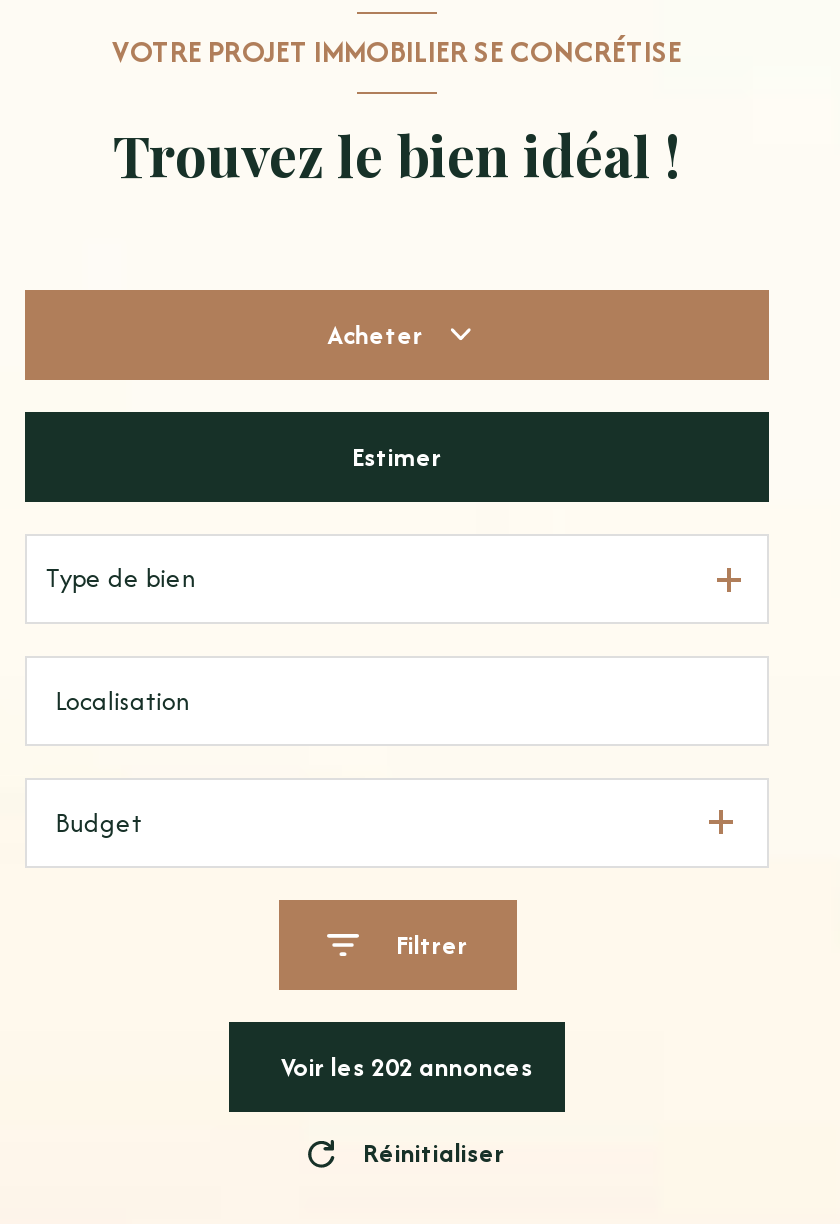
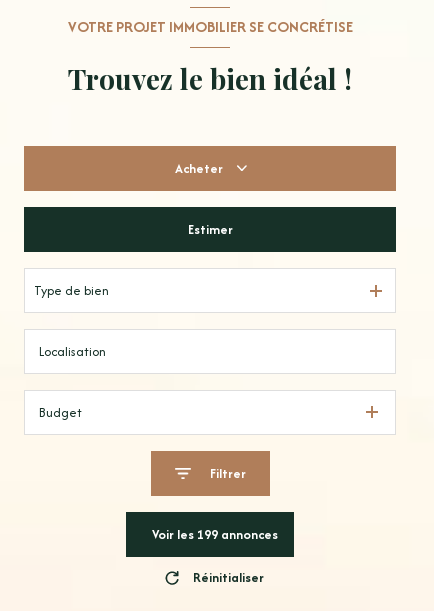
- Voir les 202 annonces
+ Voir les 199 annonces
